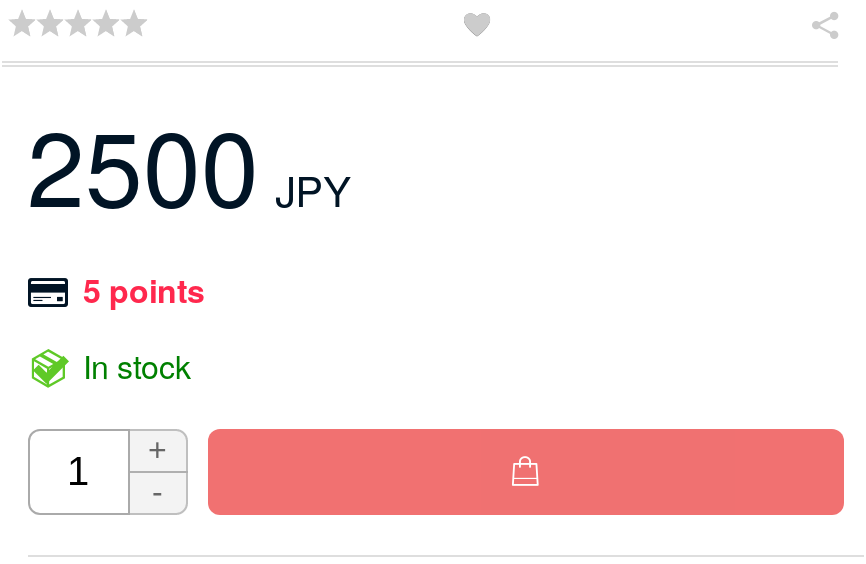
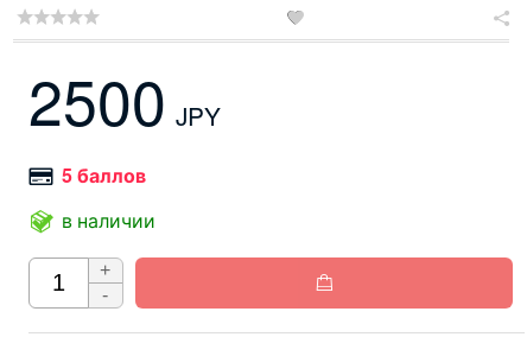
- 5 points
+ 5 баллов

- In stock
+ в наличии
